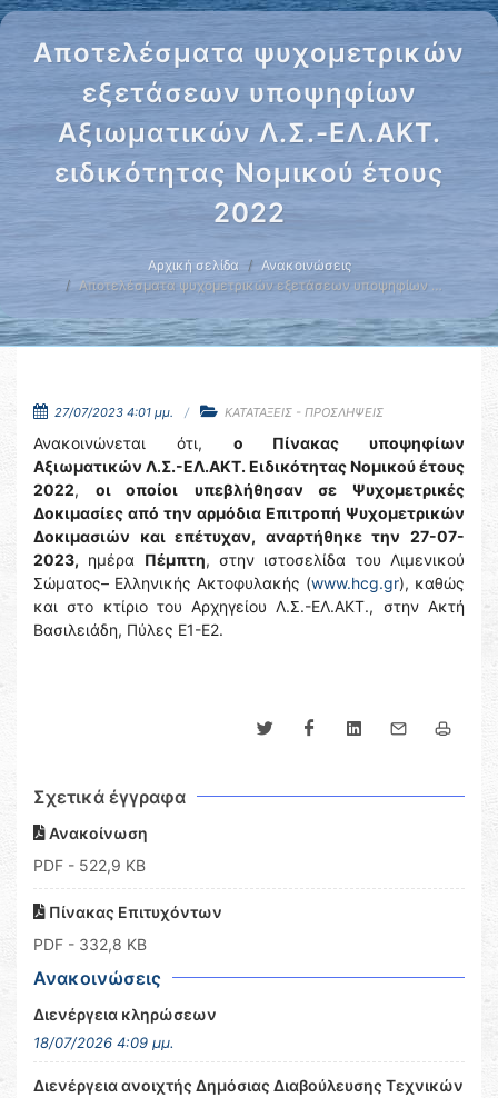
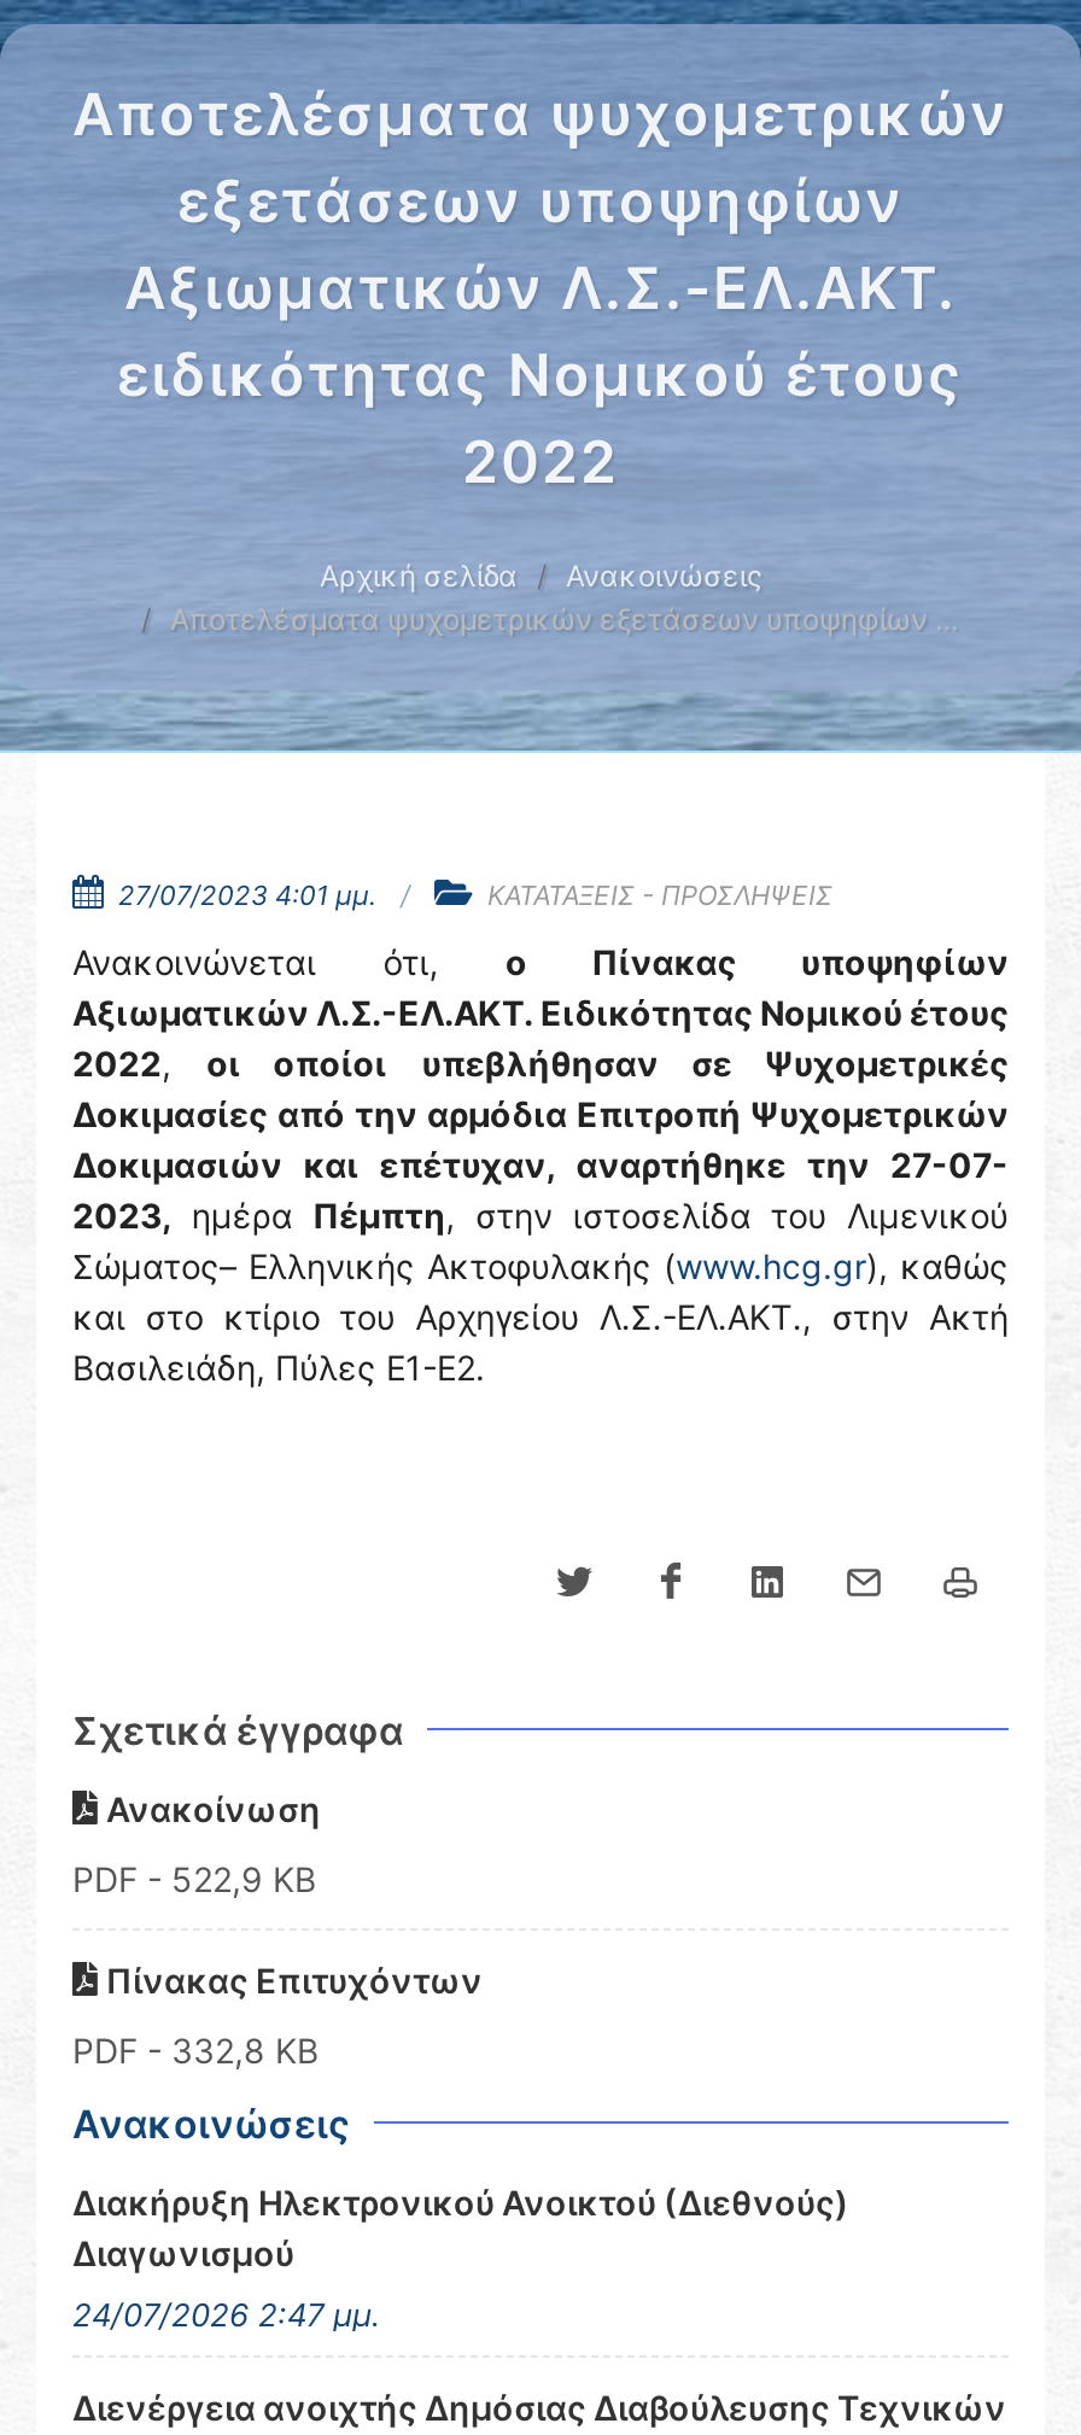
- Διενέργεια κληρώσεων
+ Διακήρυξη Ηλεκτρονικού Ανοικτού (Διεθνούς)
+ Διαγωνισμού

- 18/07/2026 4:09 μμ.
+ 24/07/2026 2:47 μμ.
